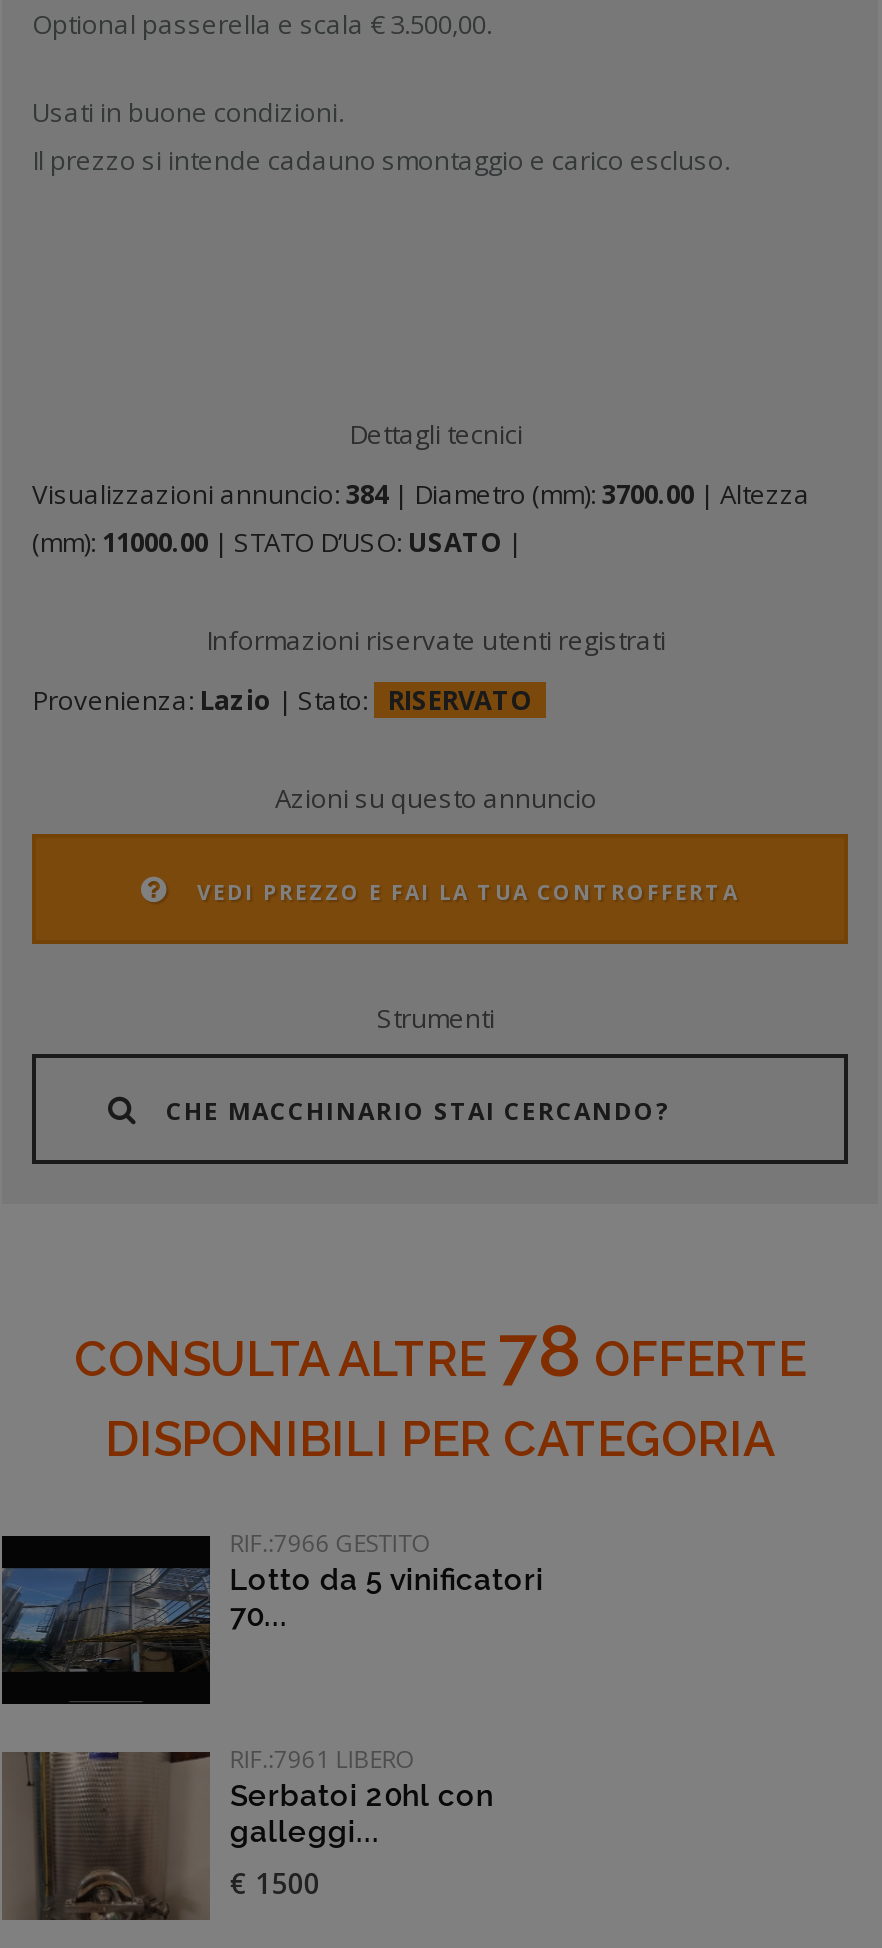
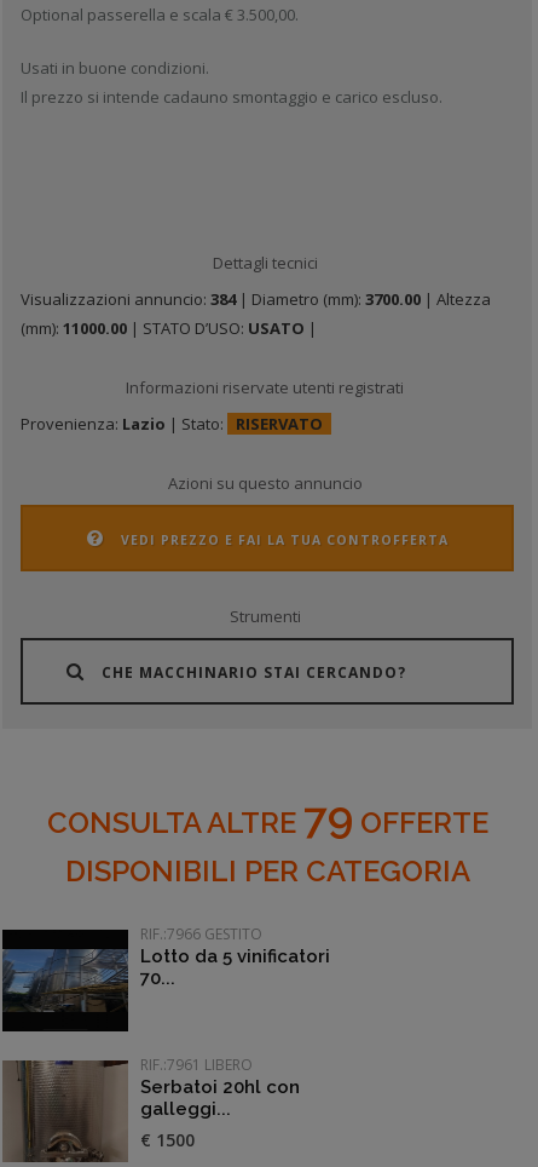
- CONSULTA ALTRE78 OFFERTE
+ CONSULTA ALTRE79 OFFERTE
